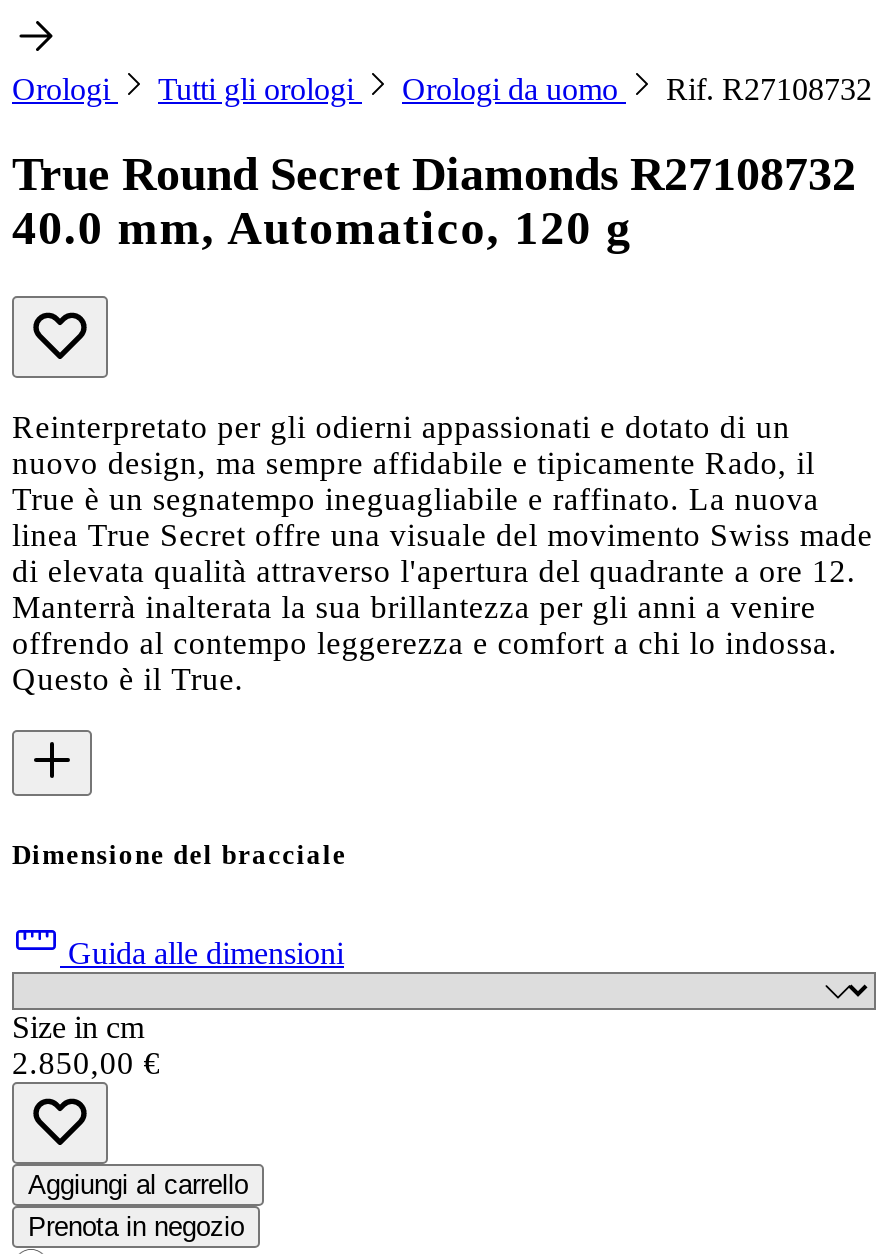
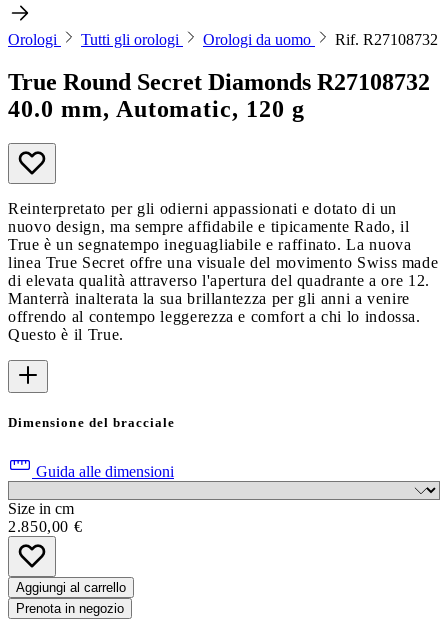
- 40.0 mm, Automatico, 120 g
+ 40.0 mm, Automatic, 120 g
